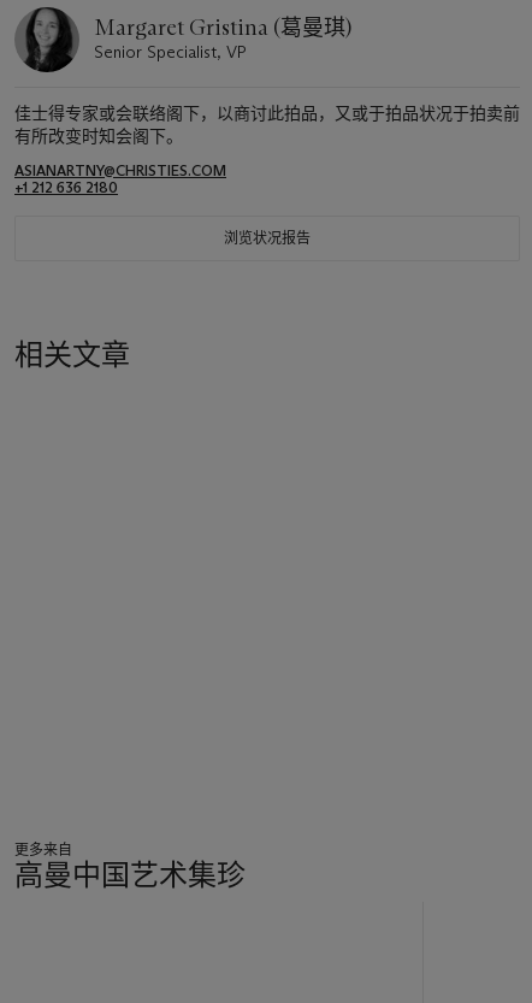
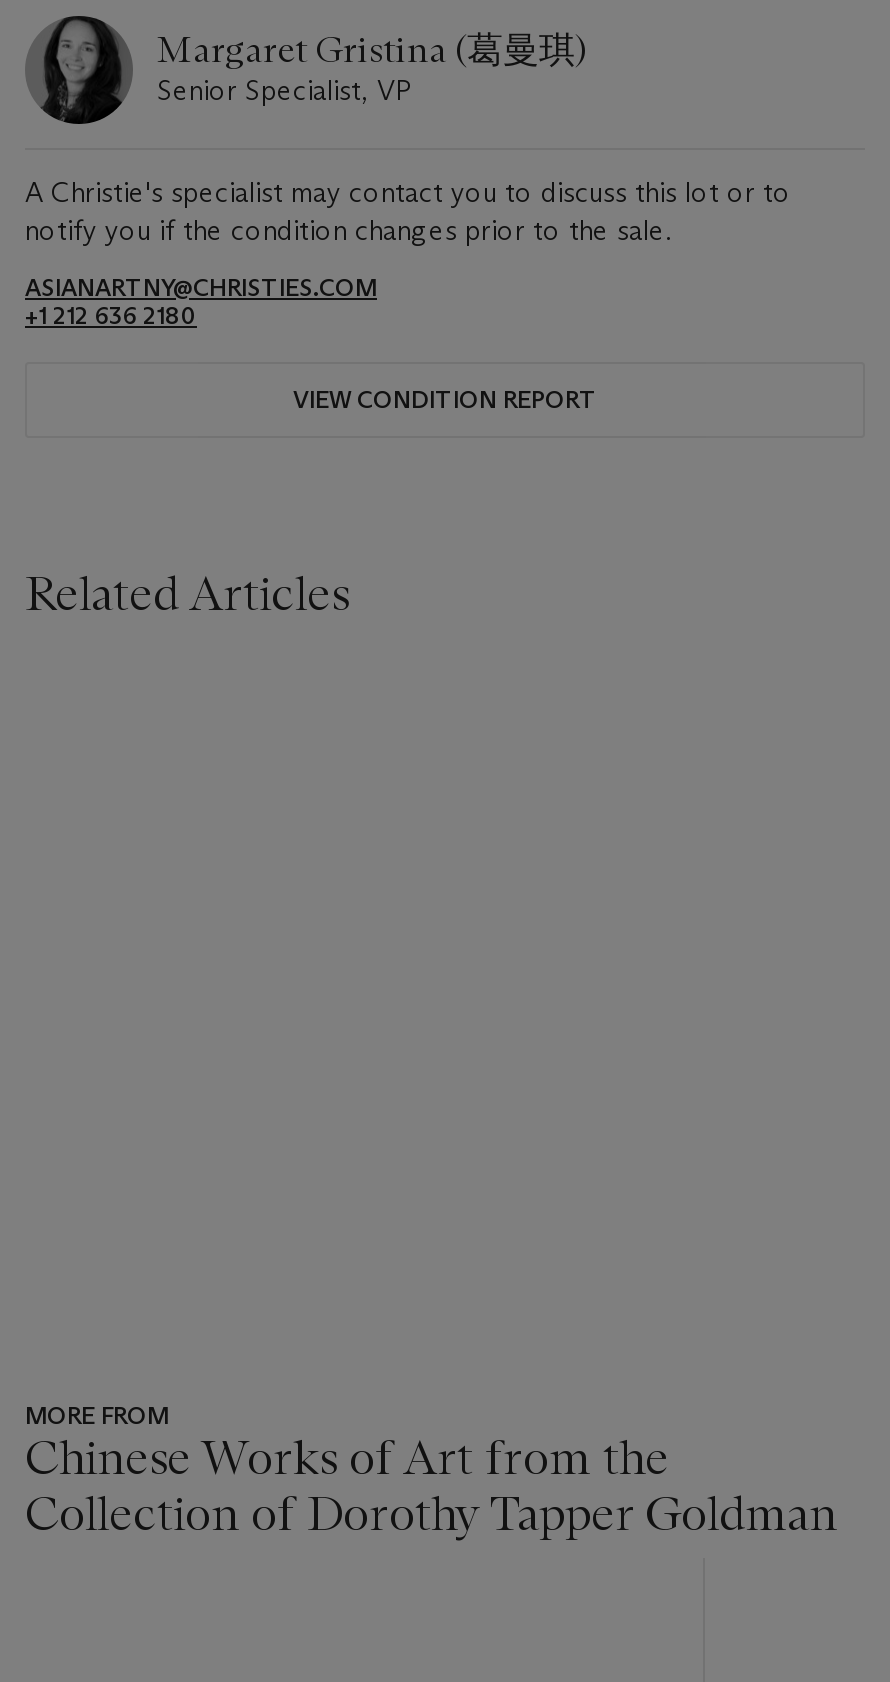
- 佳士得专家或会联络阁下，以商讨此拍品，又或于拍品状况于拍卖前
- 有所改变时知会阁下。
+ A Christie's specialist may contact you to discuss this lot or to
+ notify you if the condition changes prior to the sale.

- 浏览状况报告
+ VIEW CONDITION REPORT

- 相关文章
+ Related Articles

- 更多来自
- 高曼中国艺术集珍
+ MORE FROM
+ Chinese Works of Art from the
+ Collection of Dorothy Tapper Goldman
